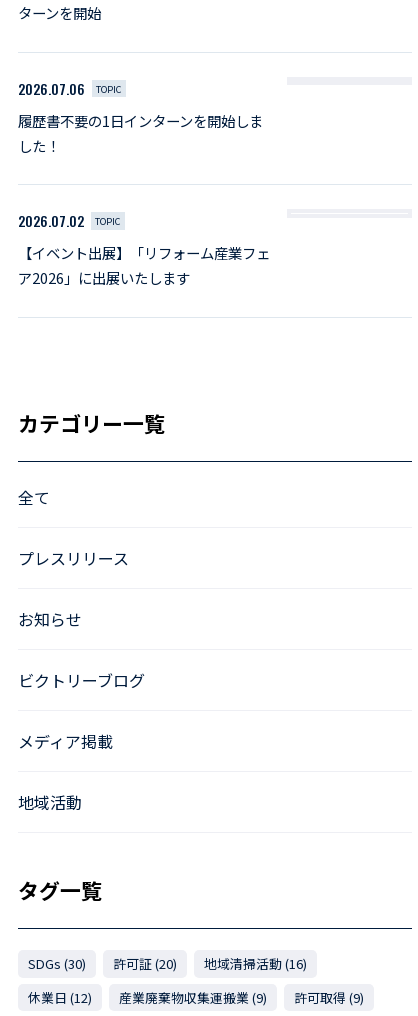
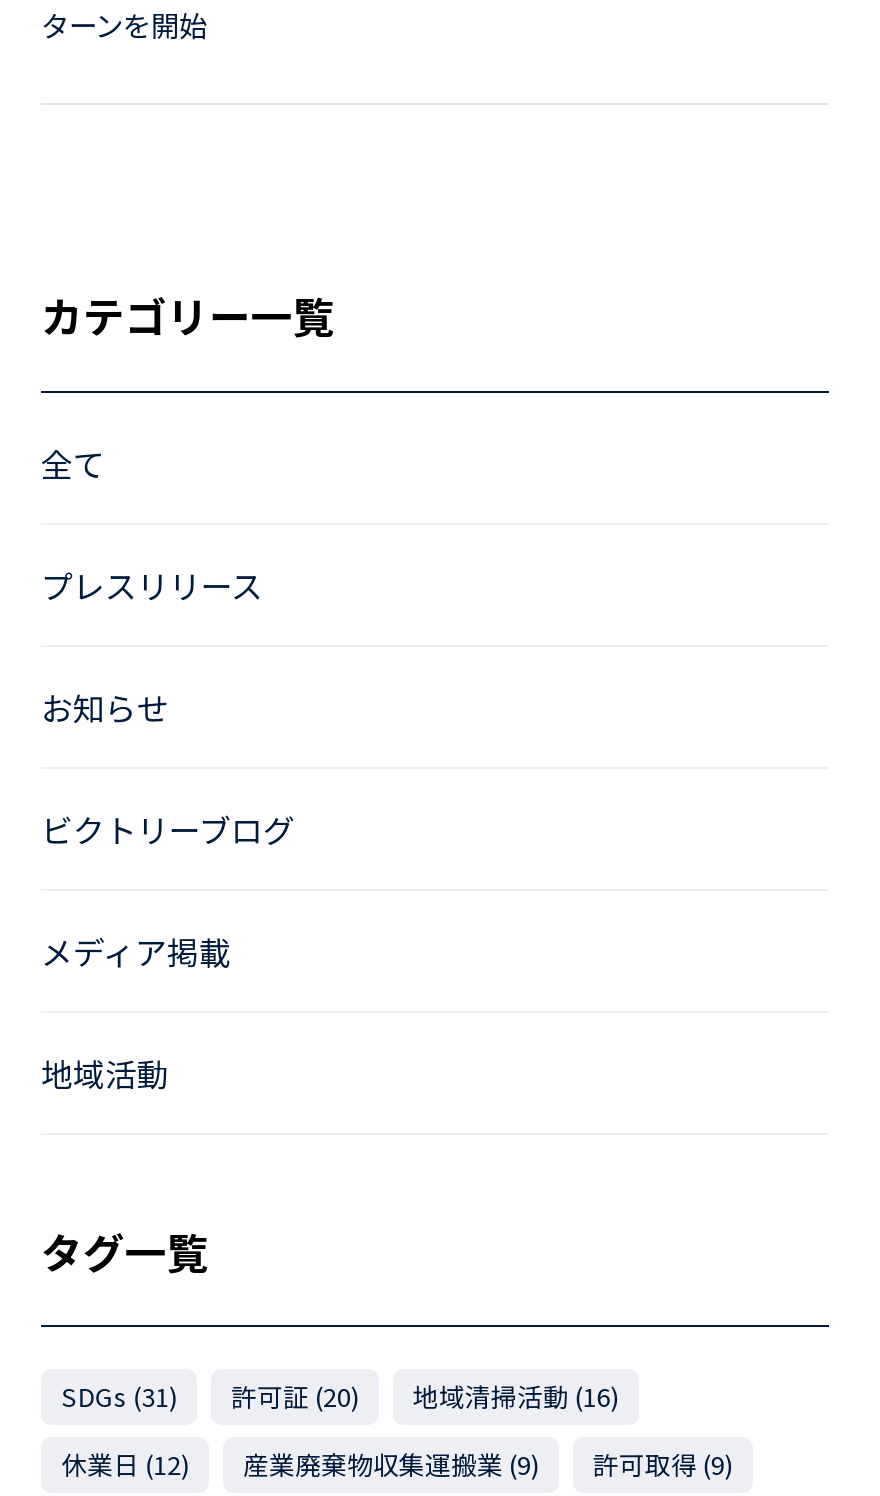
- 2026.07.06
- TOPIC
- 履歴書不要の1日インターンを開始しま
- した！

- 2026.07.02
- TOPIC
- 【イベント出展】「リフォーム産業フェ
- ア2026」に出展いたします

- SDGs (30) 許可証 (20) 地域清掃活動 (16)
+ SDGs (31) 許可証 (20) 地域清掃活動 (16)
